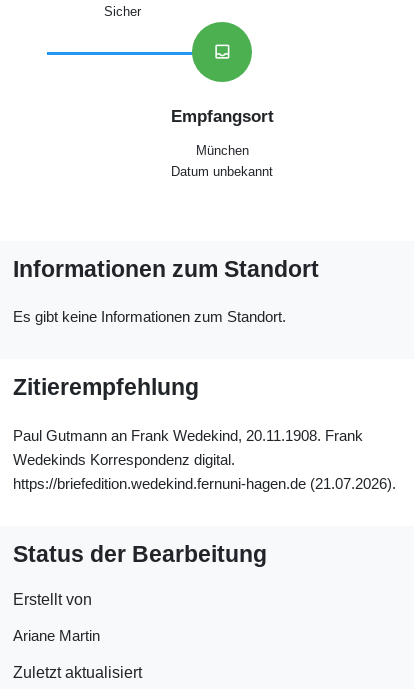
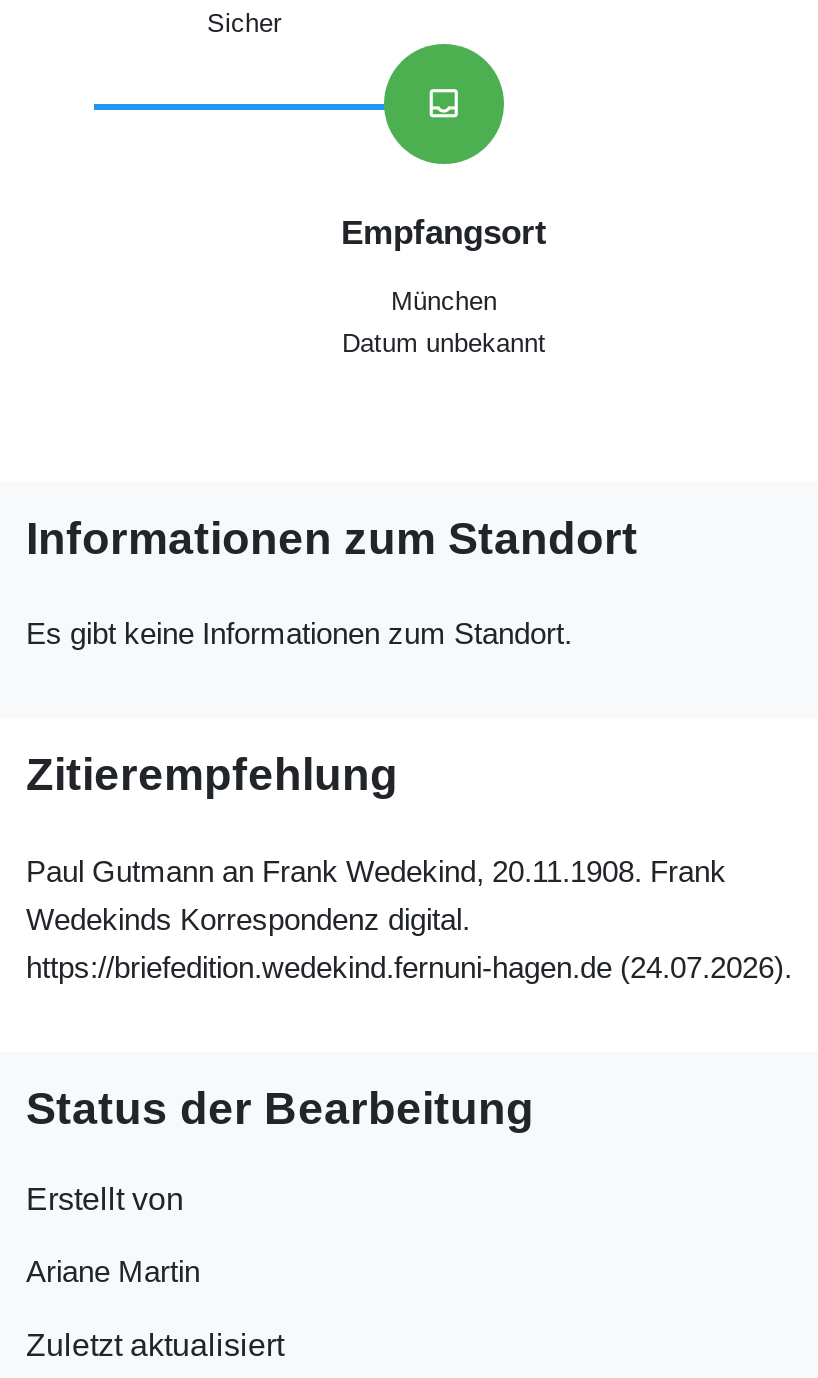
- https://briefedition.wedekind.fernuni-hagen.de (21.07.2026).
+ https://briefedition.wedekind.fernuni-hagen.de (24.07.2026).
